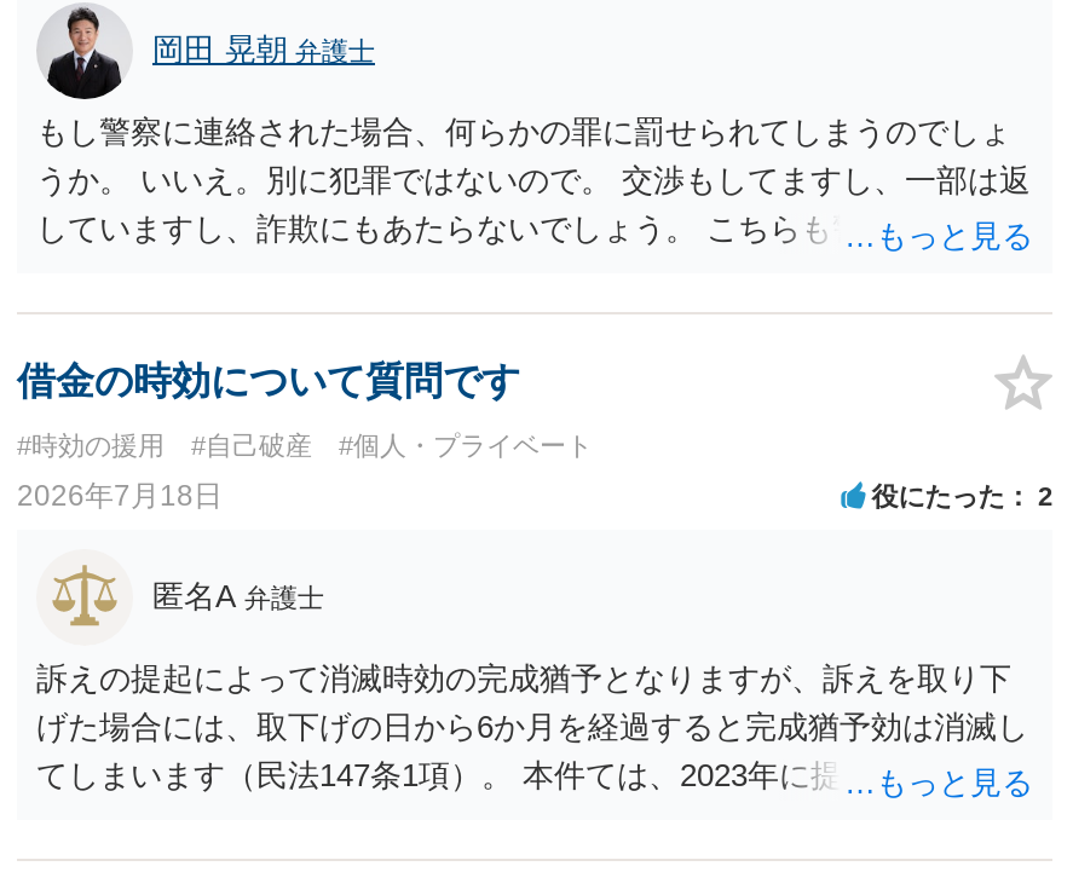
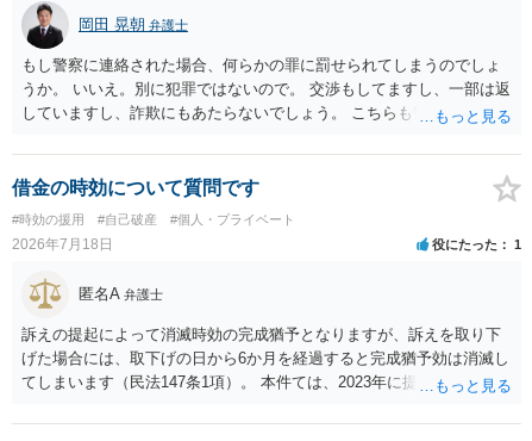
- 役にたった 2
+ 役にたった 1
